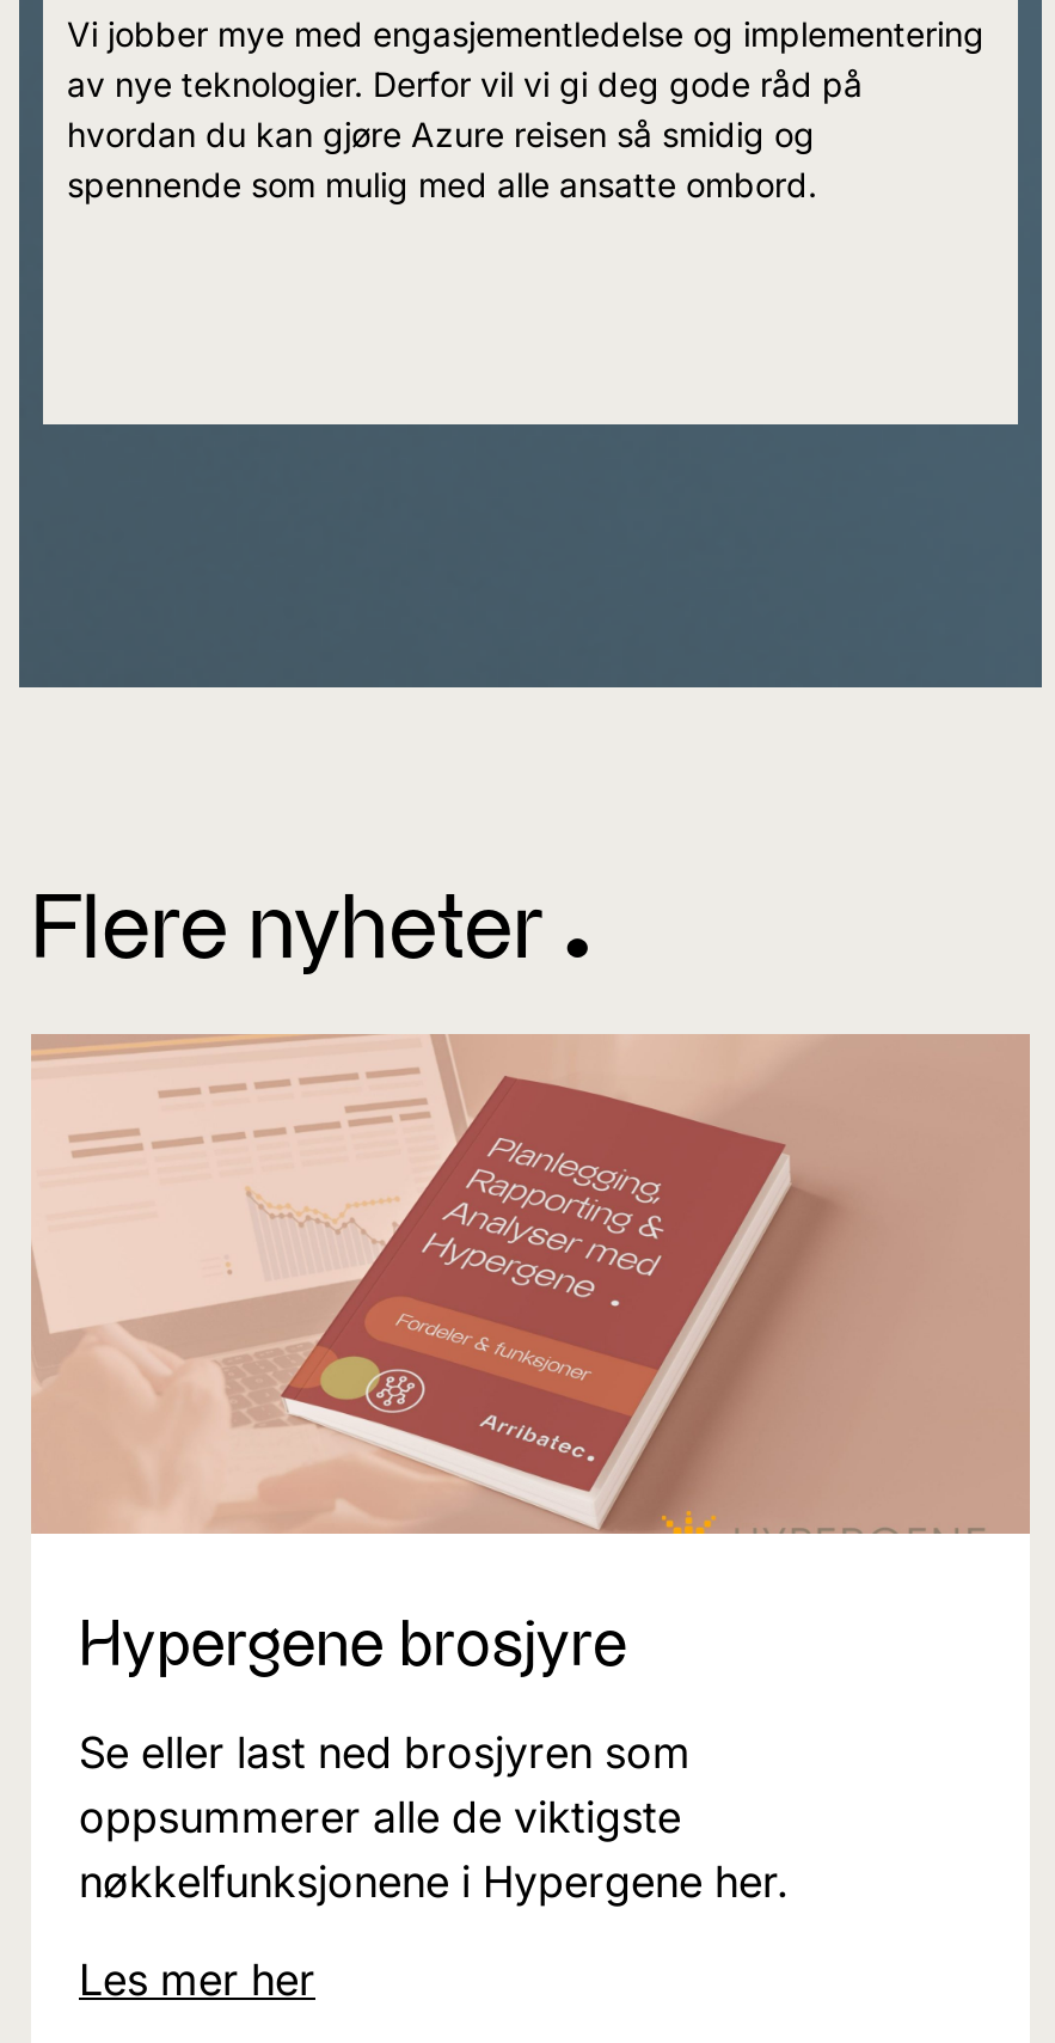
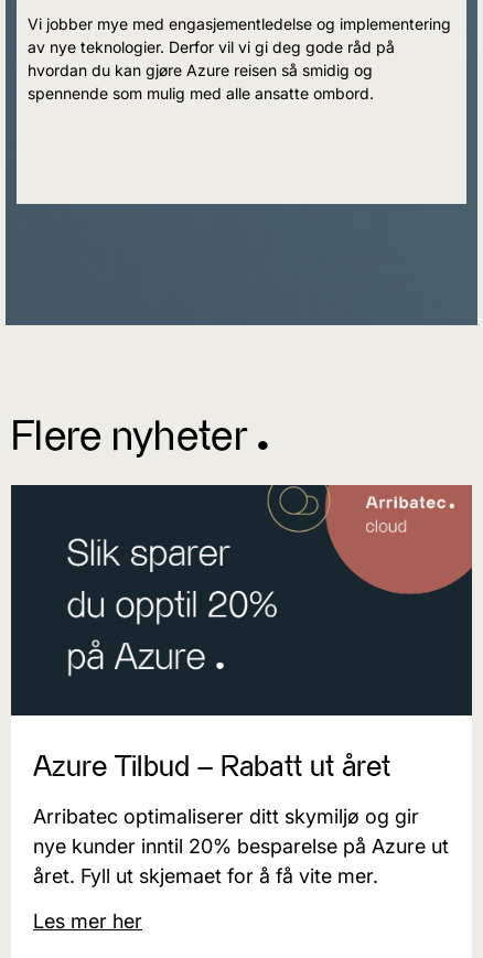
- [image]
- Hypergene brosjyre
+ [image]
+ Azure Tilbud – Rabatt ut året

- Se eller last ned brosjyren som
- oppsummerer alle de viktigste
- nøkkelfunksjonene i Hypergene her.
+ Arribatec optimaliserer ditt skymiljø og gir
+ nye kunder inntil 20% besparelse på Azure ut
+ året. Fyll ut skjemaet for å få vite mer.
